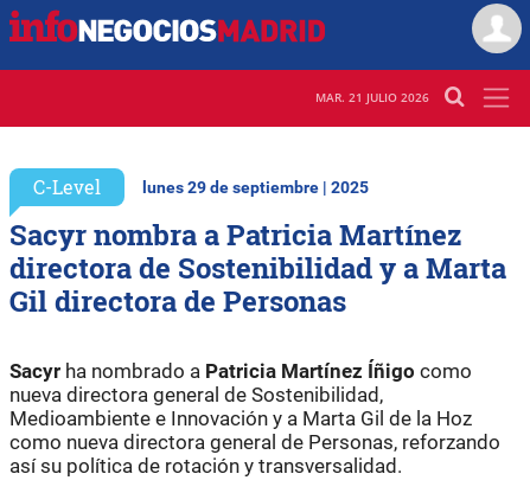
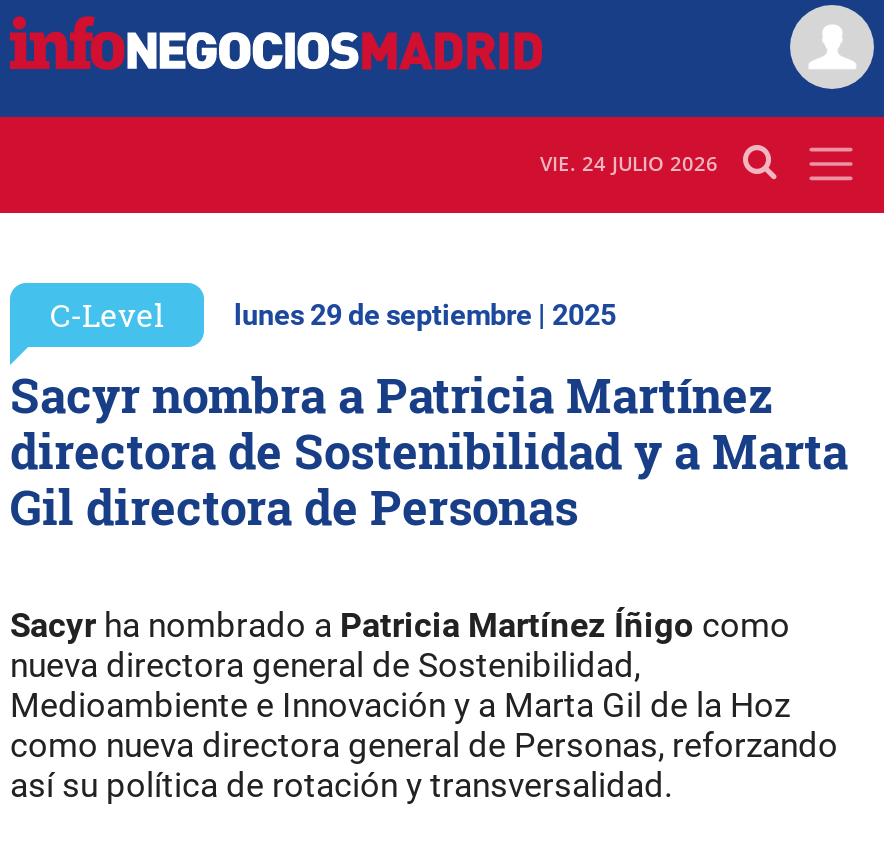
- MAR. 21 JULIO 2026
+ VIE. 24 JULIO 2026
